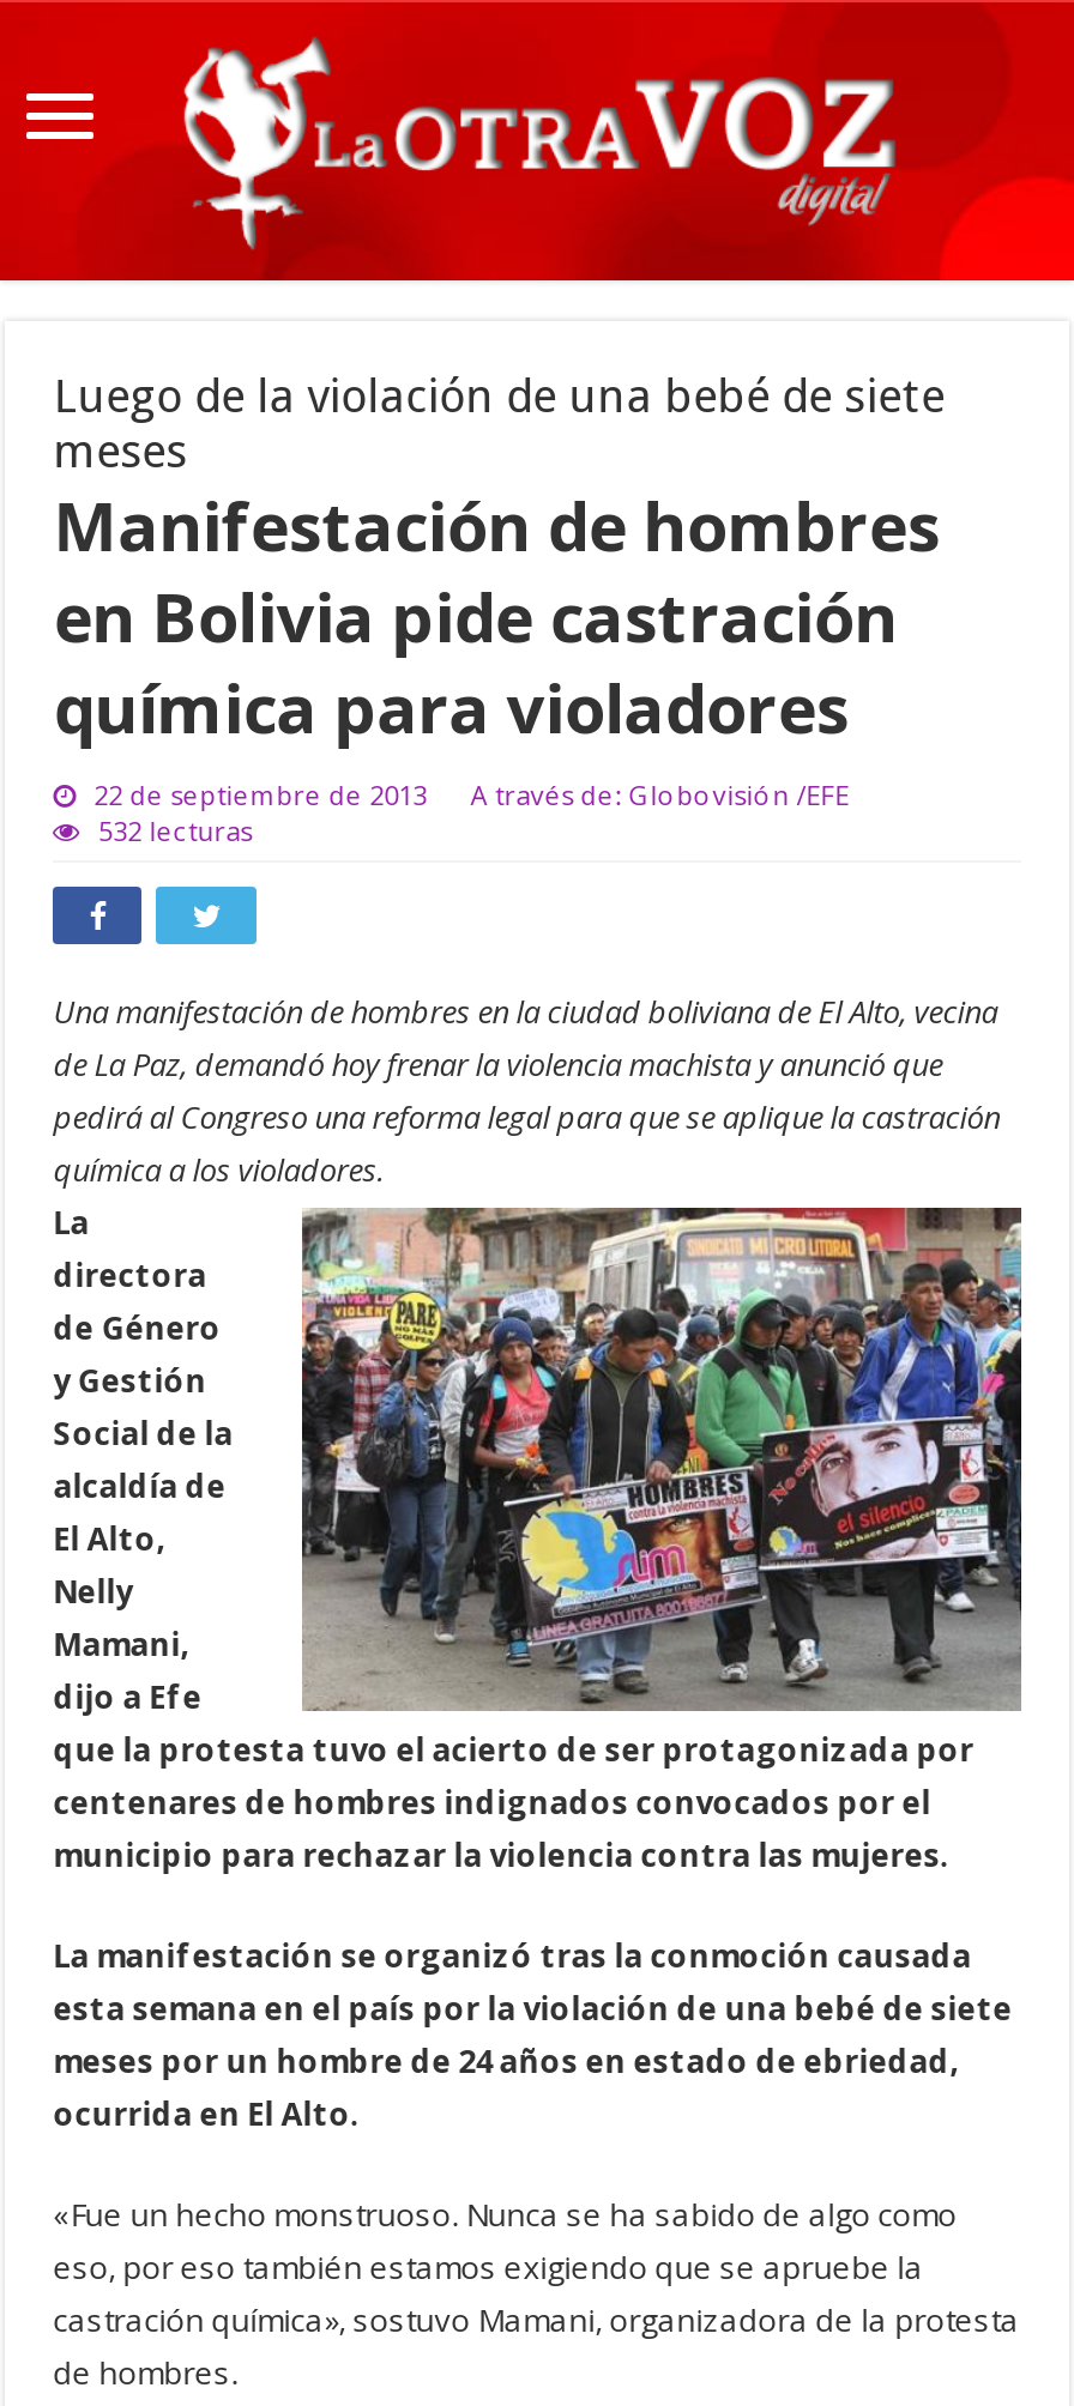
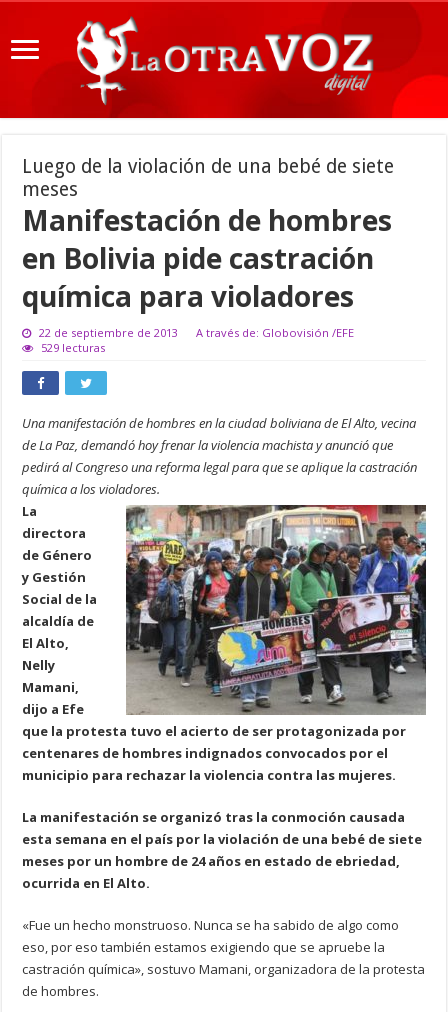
- 532 lecturas
+ 529 lecturas
